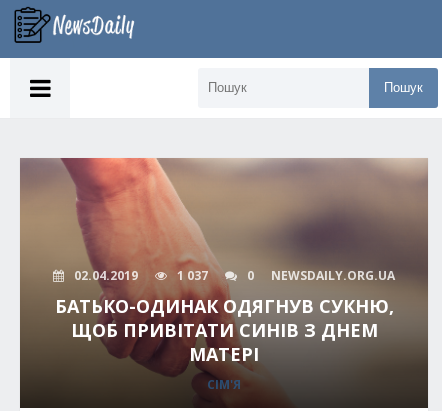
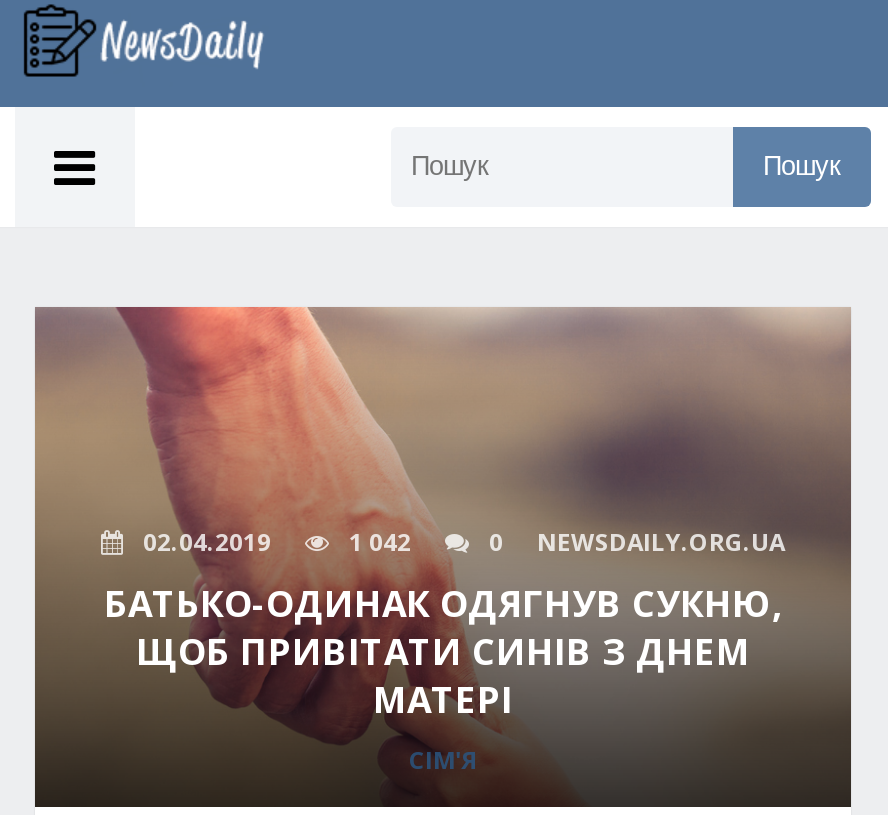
- 1 037
+ 1 042
